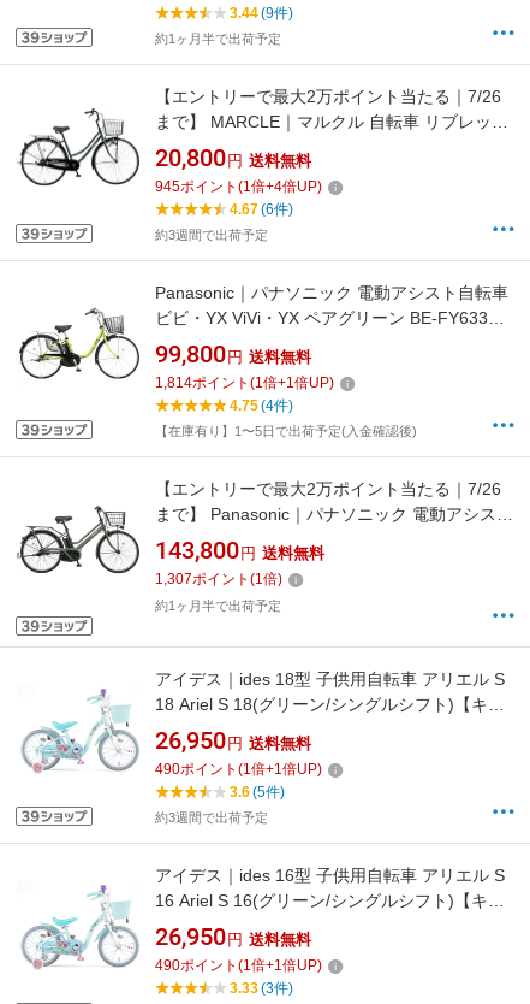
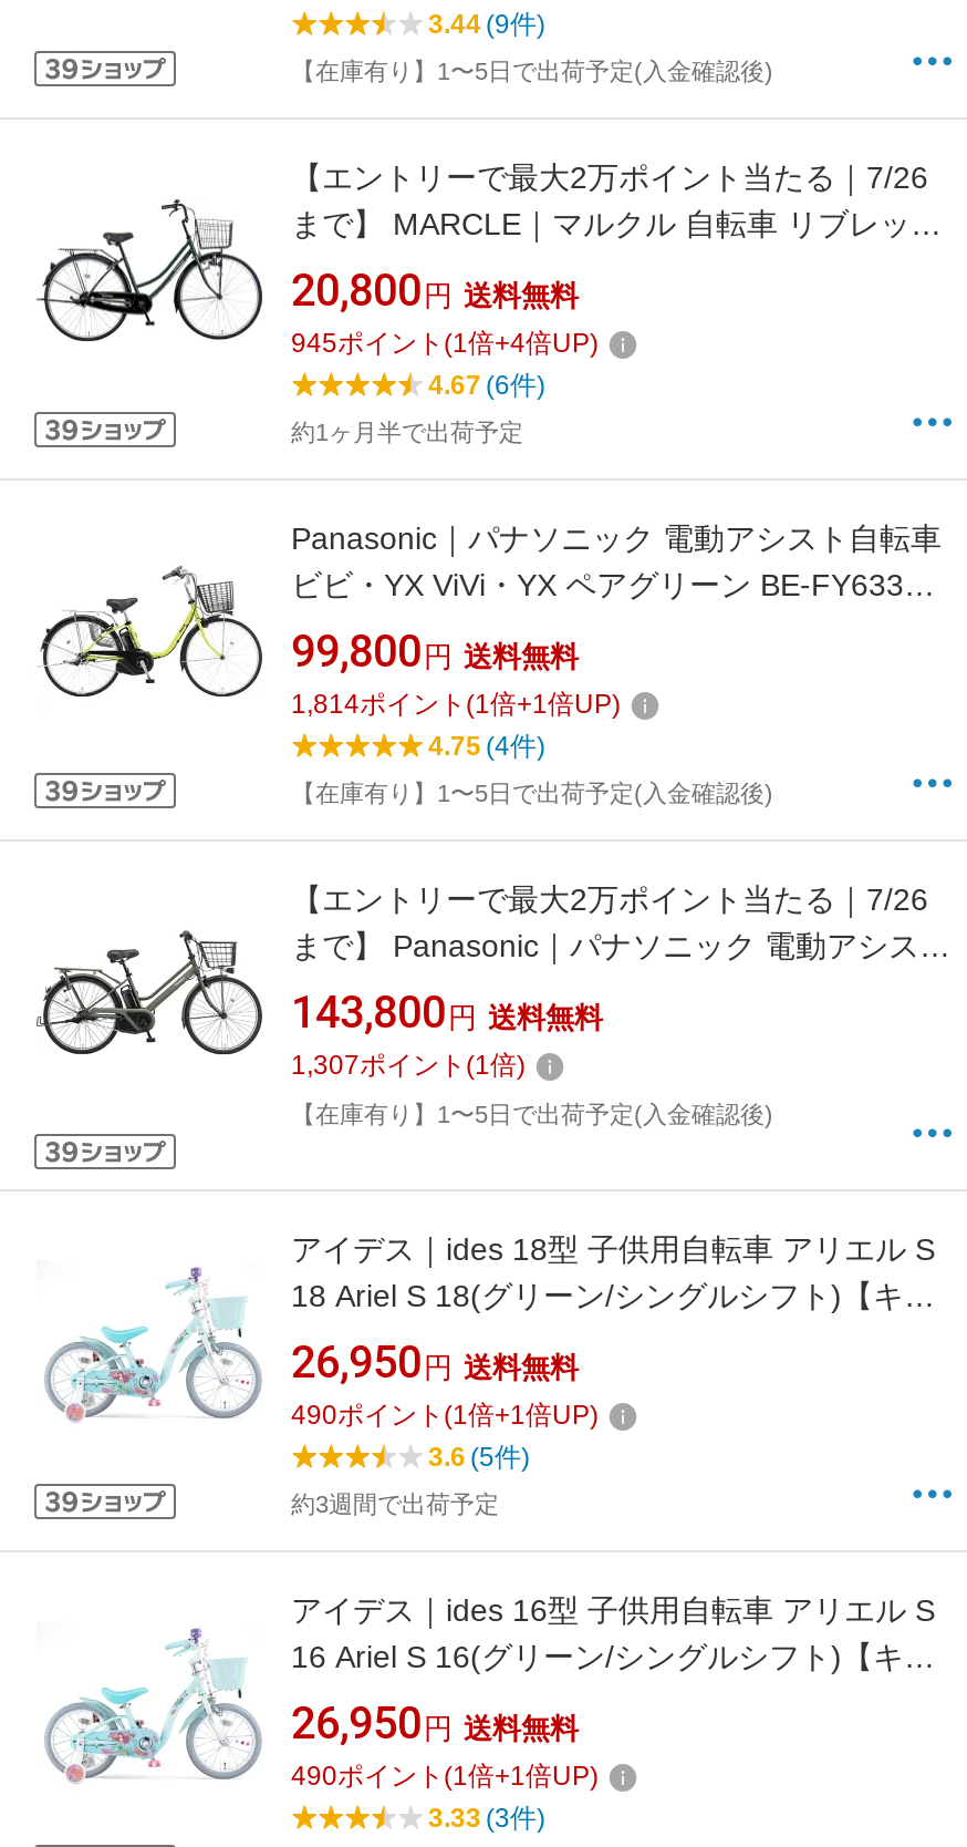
- 約1ヶ月半で出荷予定
+ 【在庫有り】1〜5日で出荷予定(入金確認後)

- 約3週間で出荷予定
+ 約1ヶ月半で出荷予定

- 約1ヶ月半で出荷予定
+ 【在庫有り】1〜5日で出荷予定(入金確認後)
